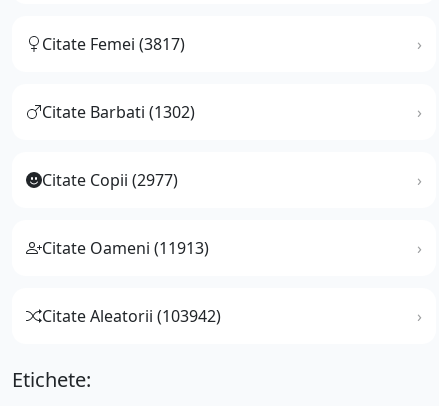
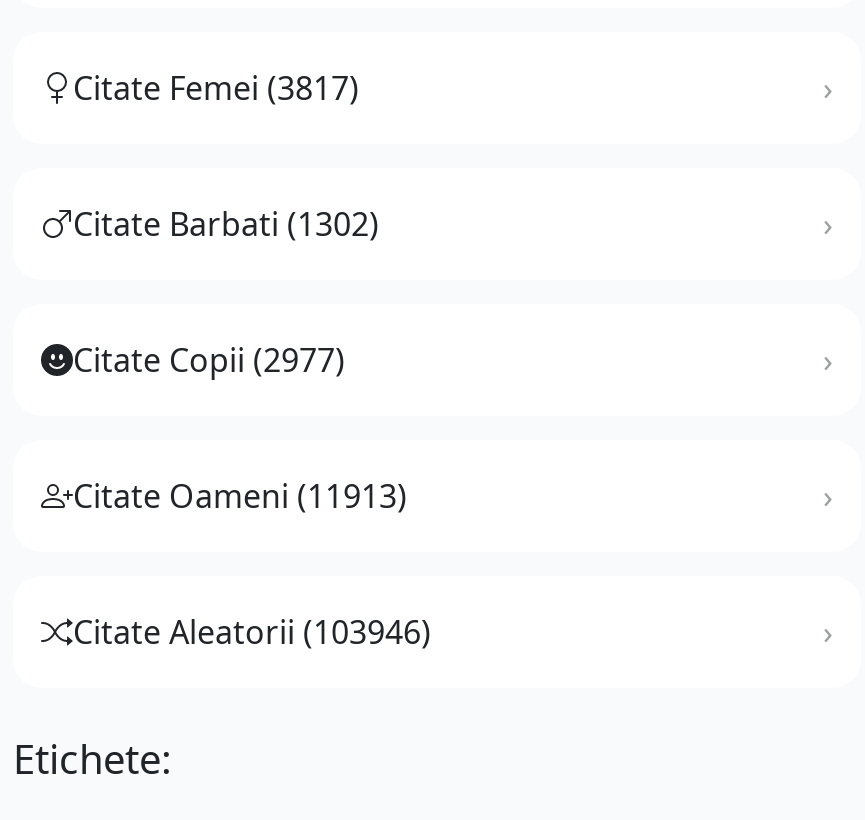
- Citate Aleatorii (103942)
+ Citate Aleatorii (103946)
